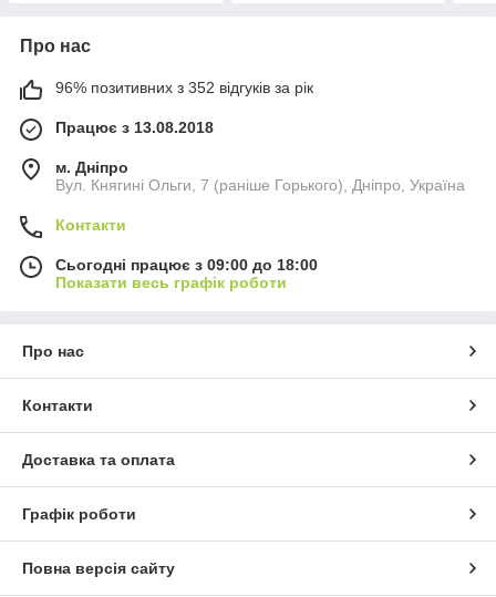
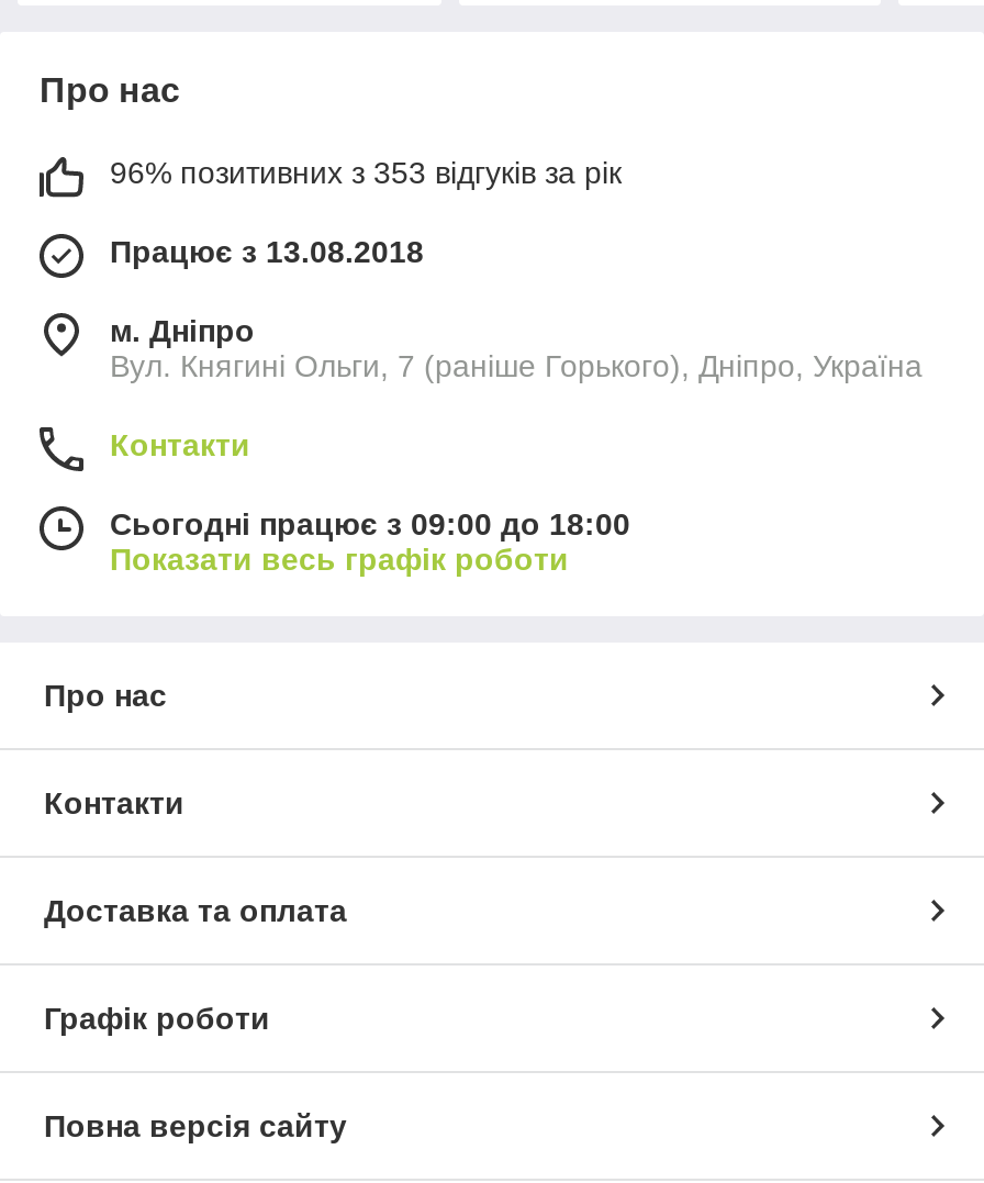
- 96% позитивних з 352 відгуків за рік
+ 96% позитивних з 353 відгуків за рік
